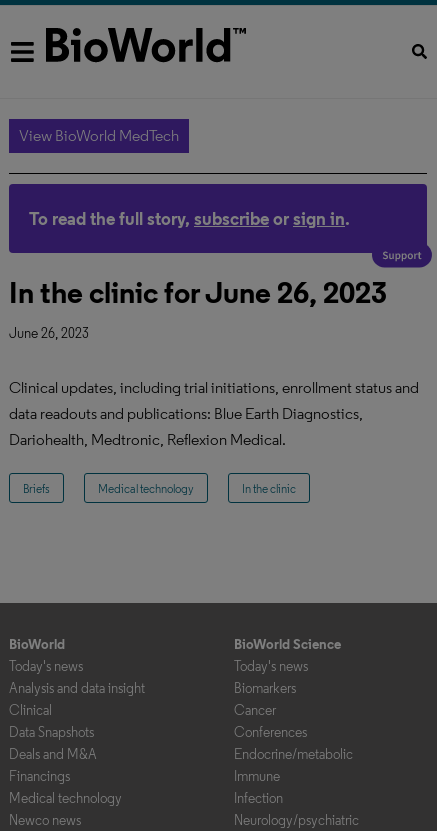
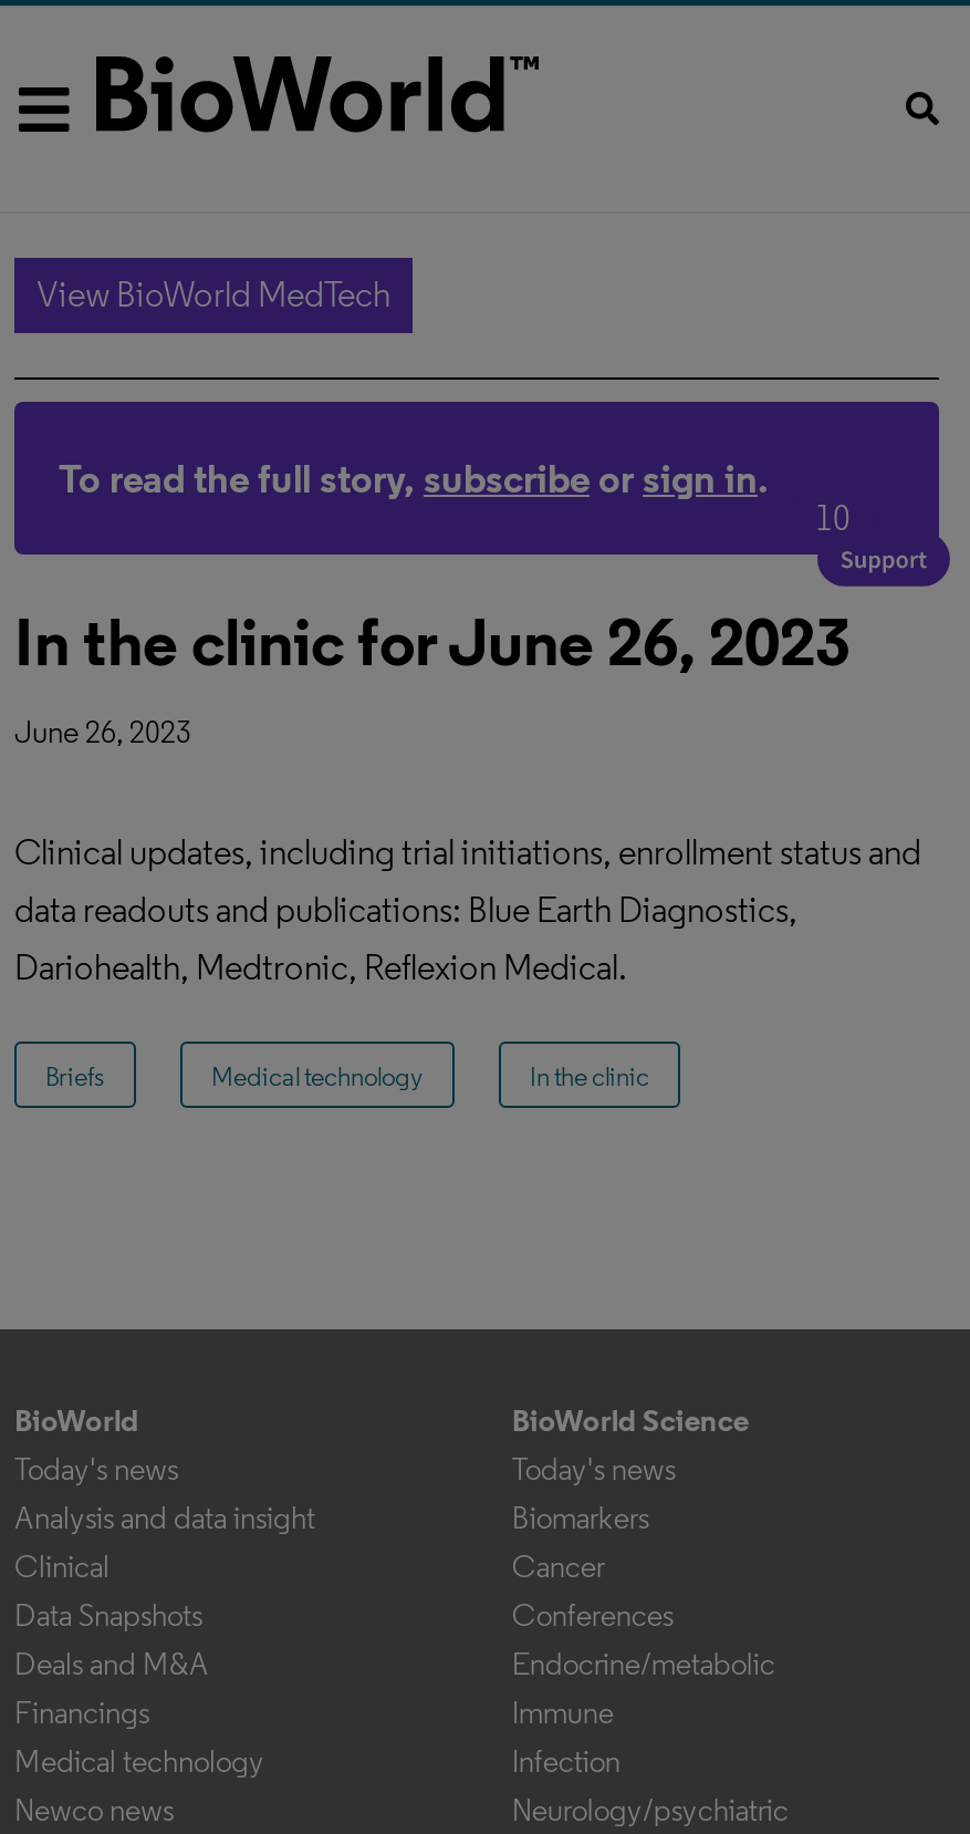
+ 10
